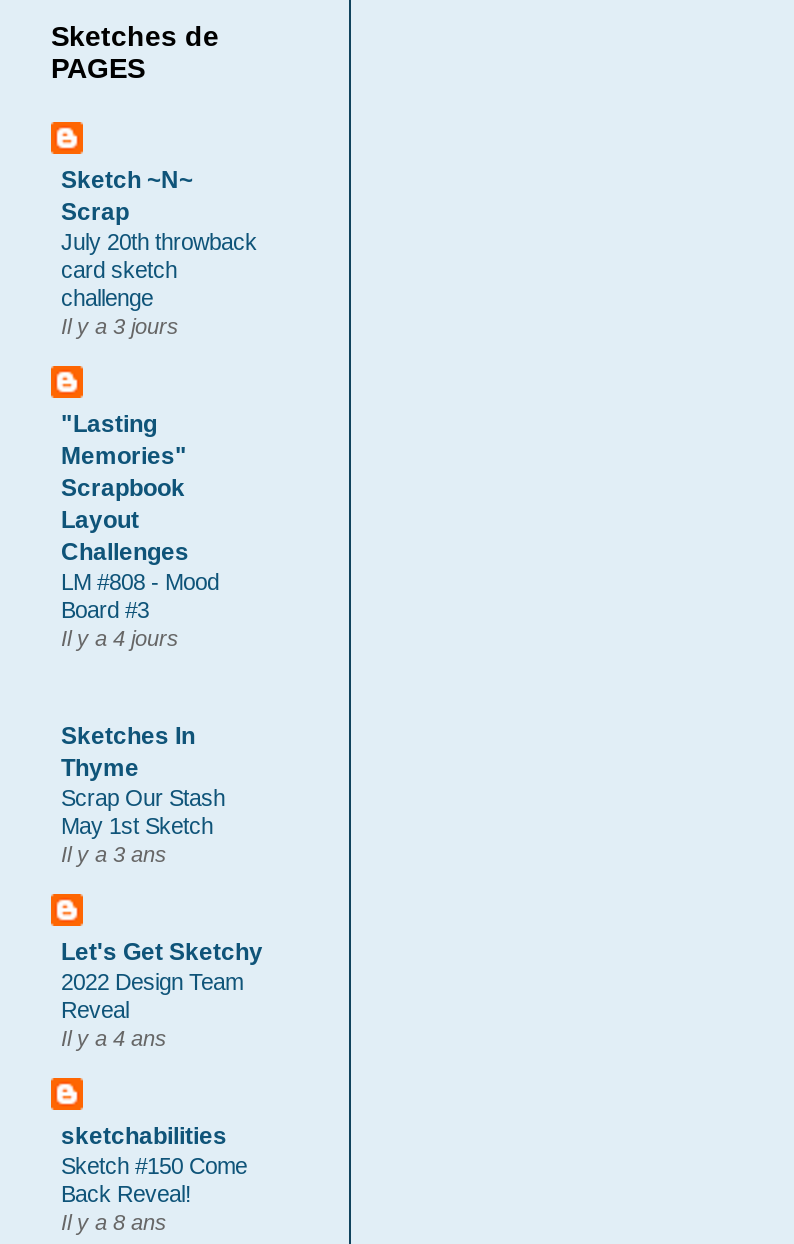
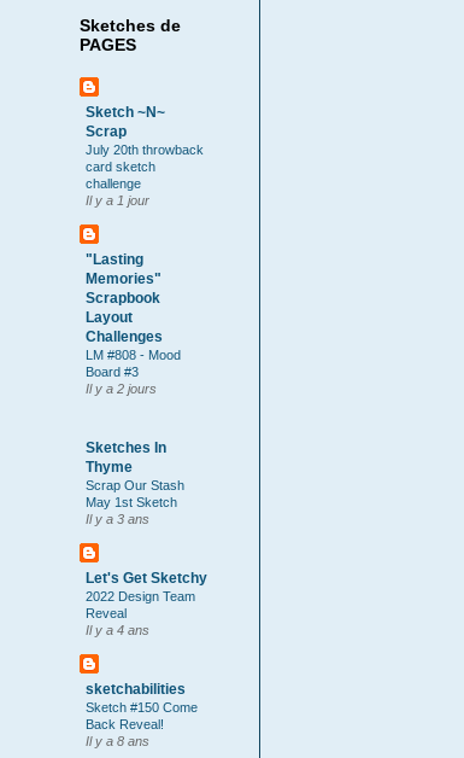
- Il y a 3 jours
+ Il y a 1 jour

- Il y a 4 jours
+ Il y a 2 jours
